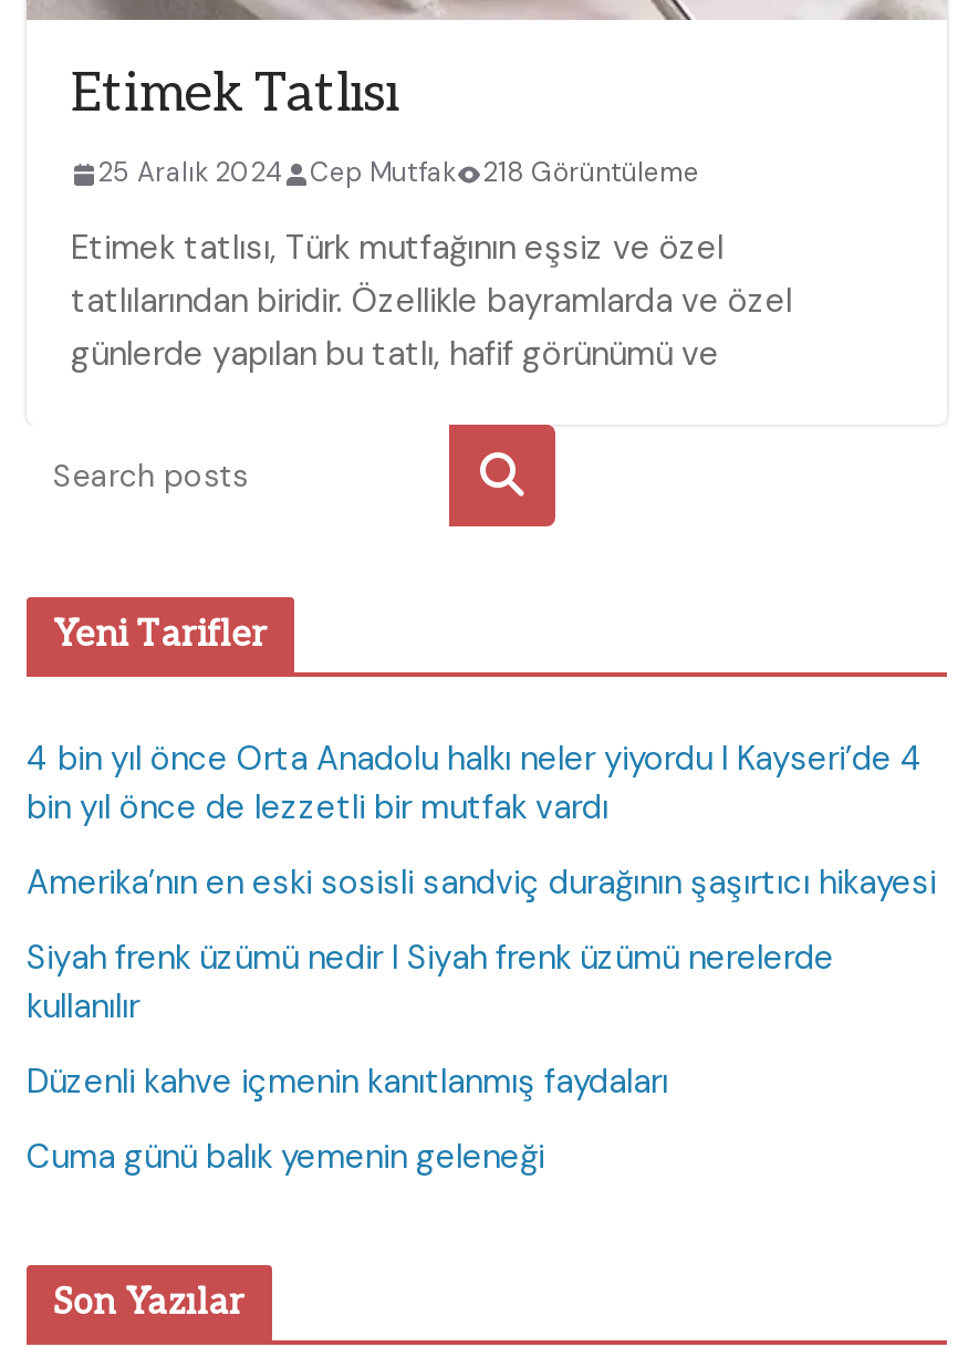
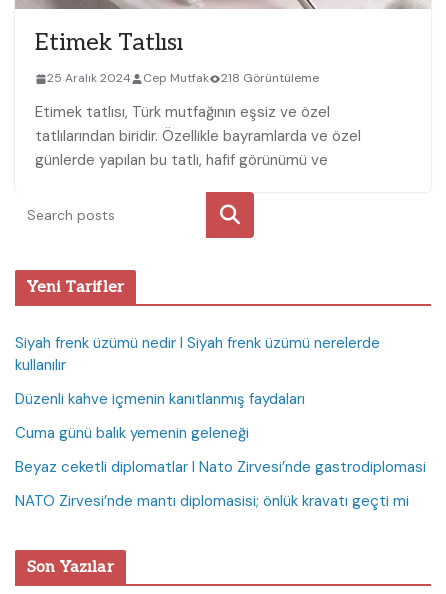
- 4 bin yıl önce Orta Anadolu halkı neler yiyordu I Kayseri’de 4
- bin yıl önce de lezzetli bir mutfak vardı
- Amerika’nın en eski sosisli sandviç durağının şaşırtıcı hikayesi

moved up: Siyah frenk üzümü nedir I Siyah frenk üzümü nerelerde | kullanılır | Düzenli kahve içmenin kanıtlanmış faydaları | Cuma günü balık yemenin geleneği

+ Beyaz ceketli diplomatlar I Nato Zirvesi’nde gastrodiplomasi
+ NATO Zirvesi’nde mantı diplomasisi; önlük kravatı geçti mi
